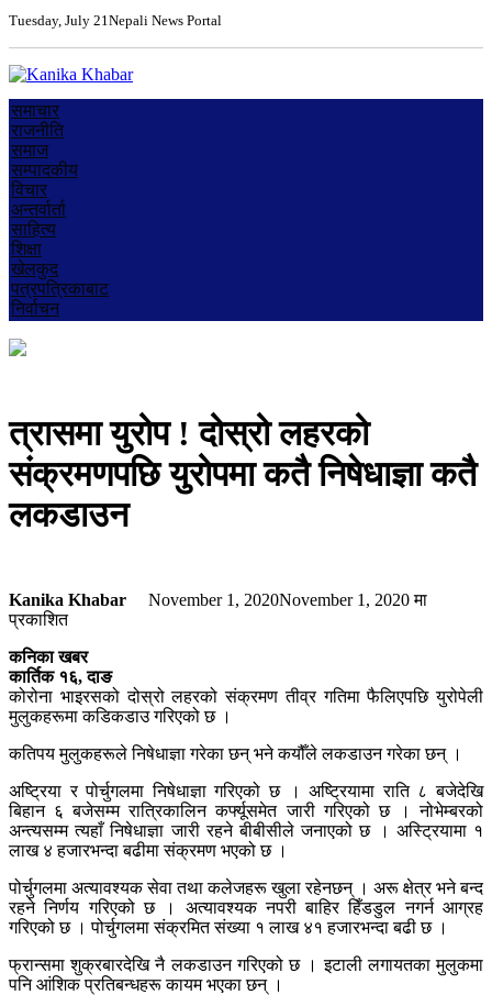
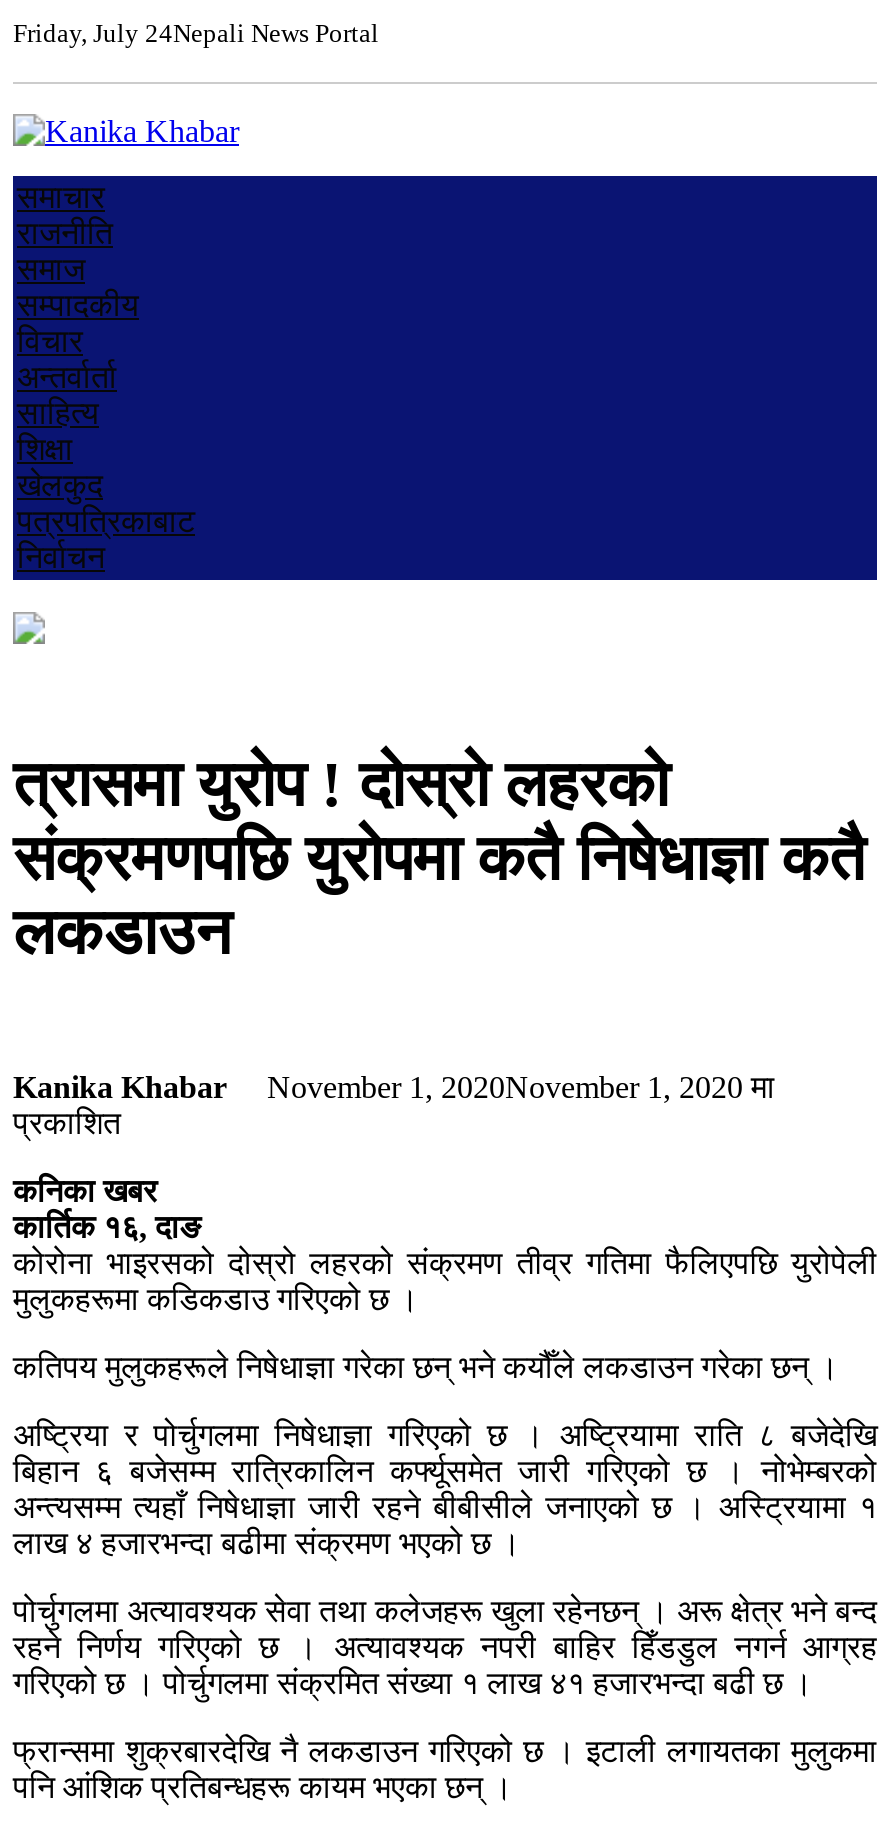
- Tuesday, July 21Nepali News Portal
+ Friday, July 24Nepali News Portal
